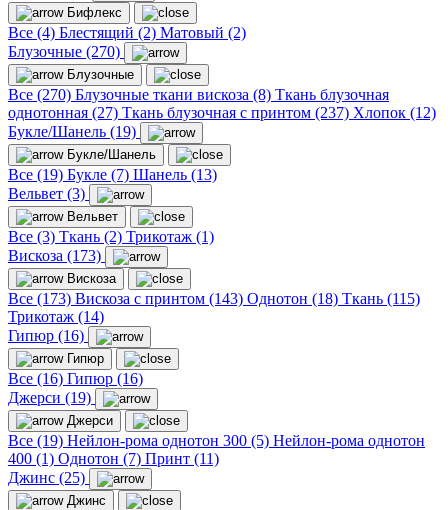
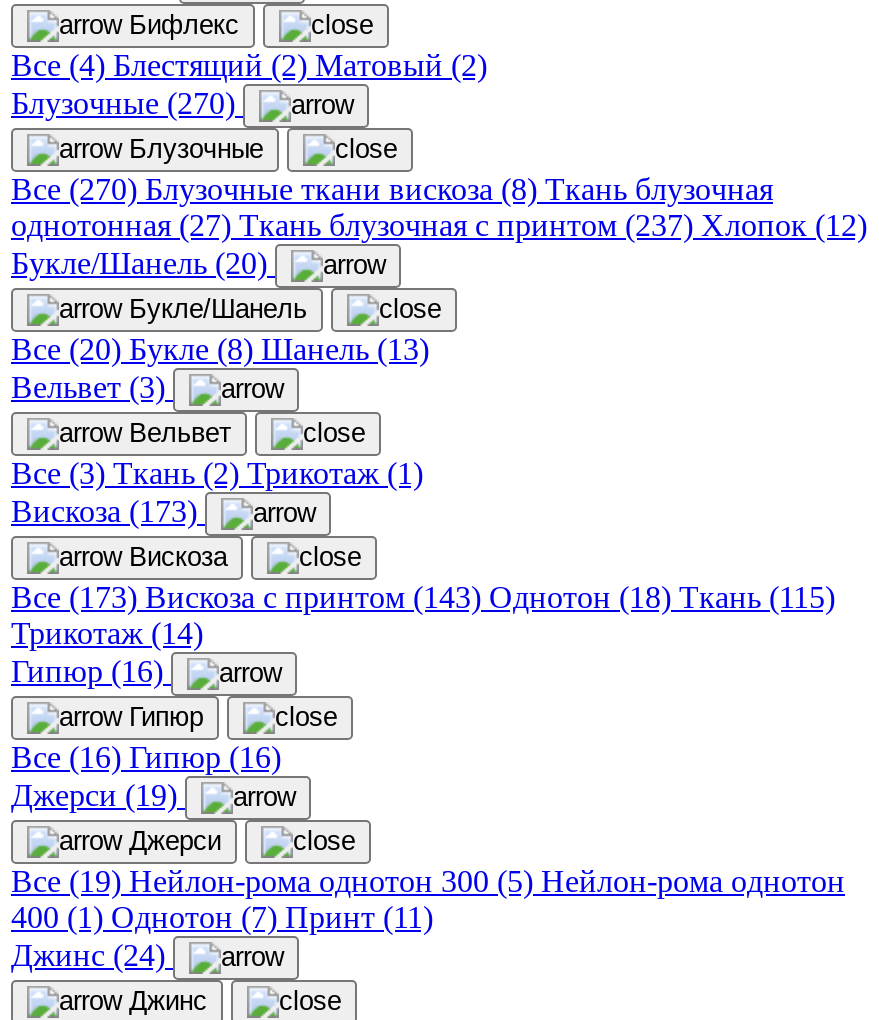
- Букле/Шанель (19)
+ Букле/Шанель (20)

- Все (19) Букле (7) Шанель (13)
+ Все (20) Букле (8) Шанель (13)

- Джинс (25)
+ Джинс (24)
